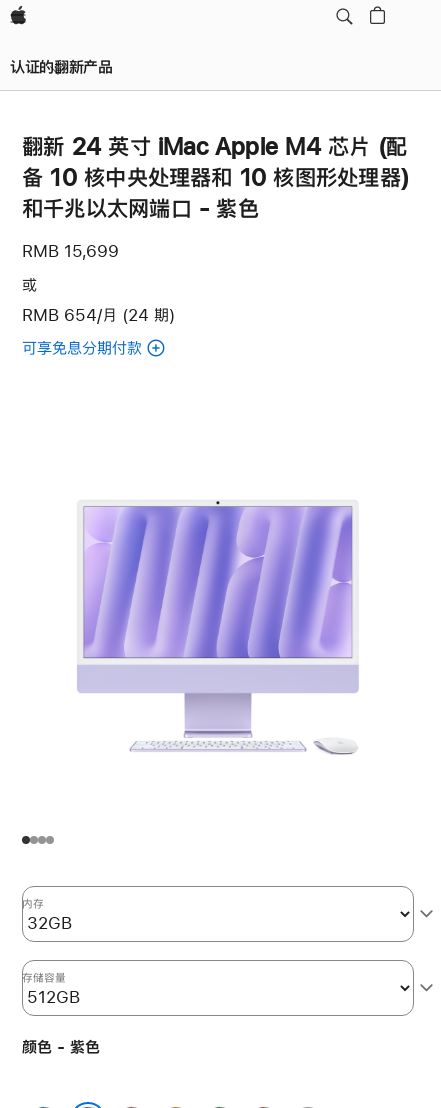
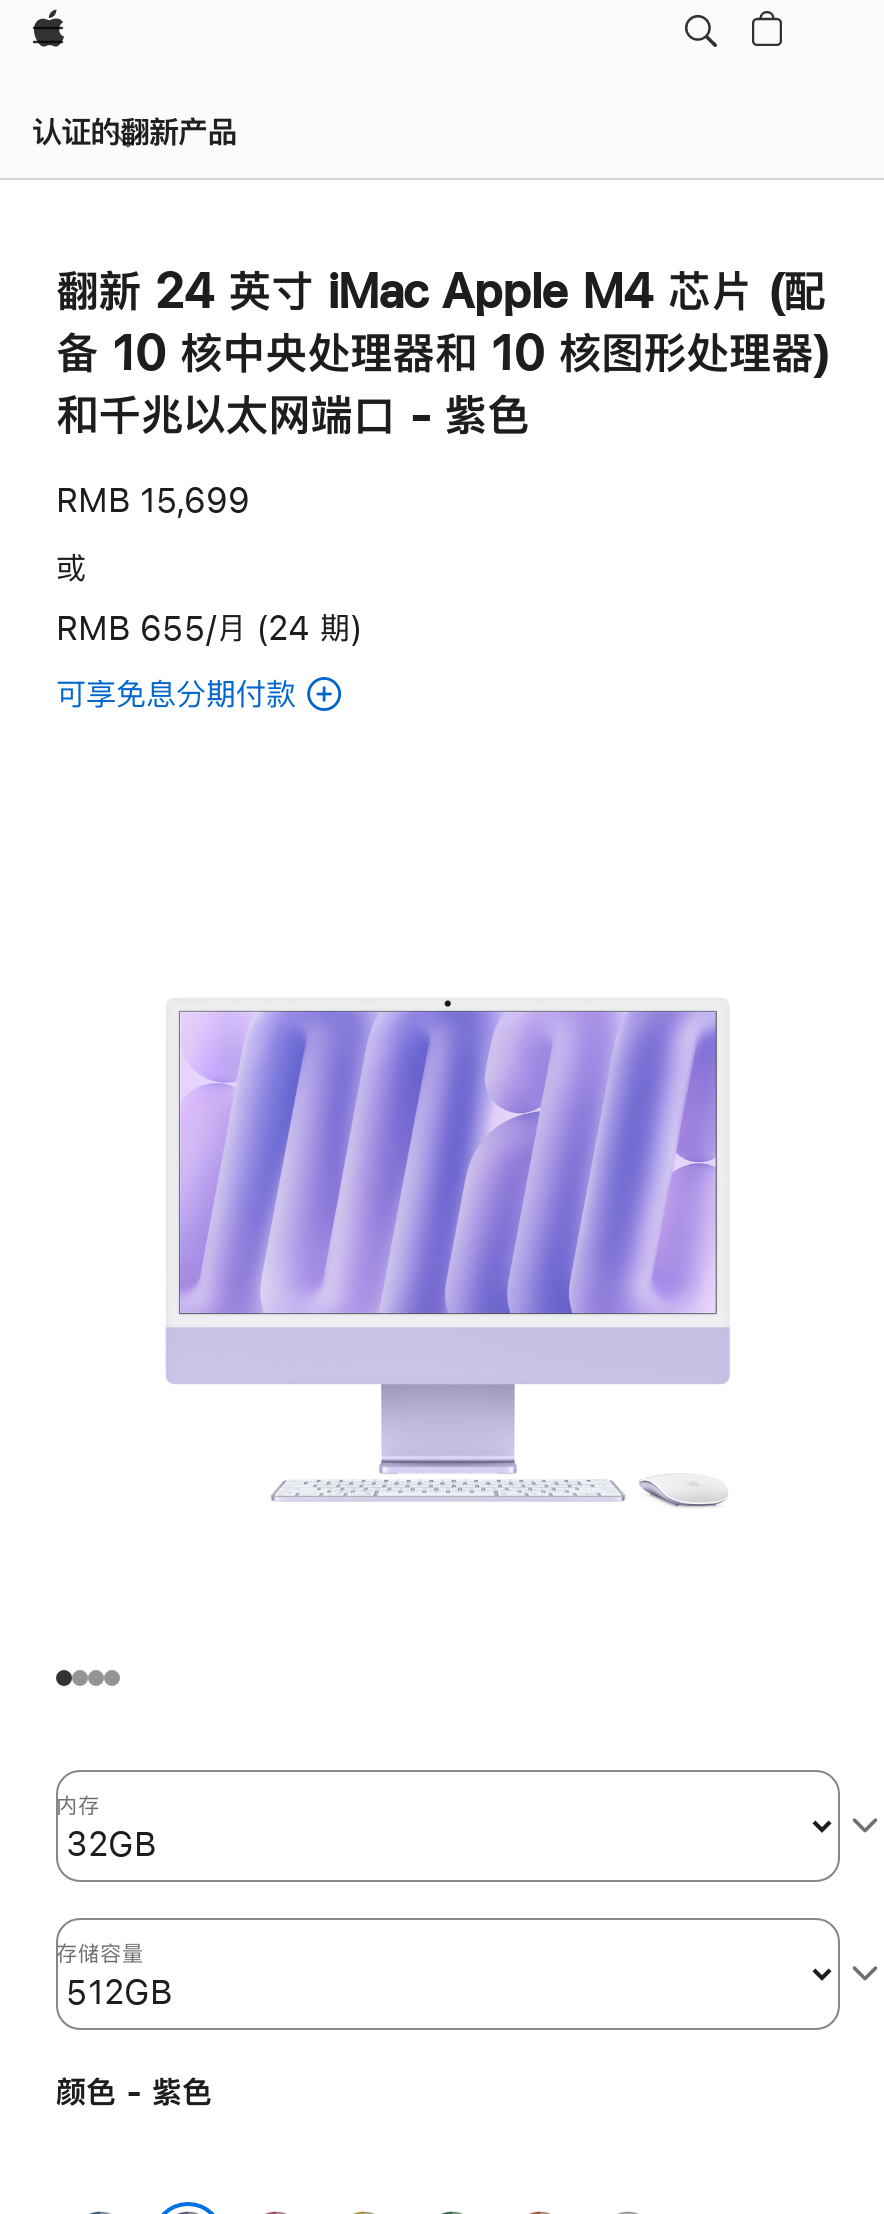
- RMB 654/月 (24 期)
+ RMB 655/月 (24 期)
